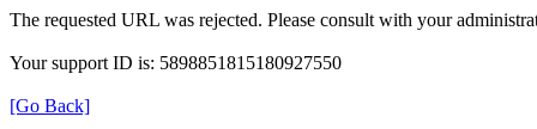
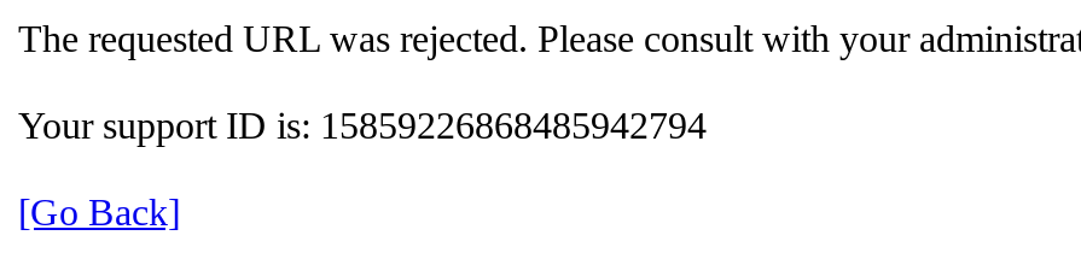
- Your support ID is: 5898851815180927550
+ Your support ID is: 15859226868485942794
